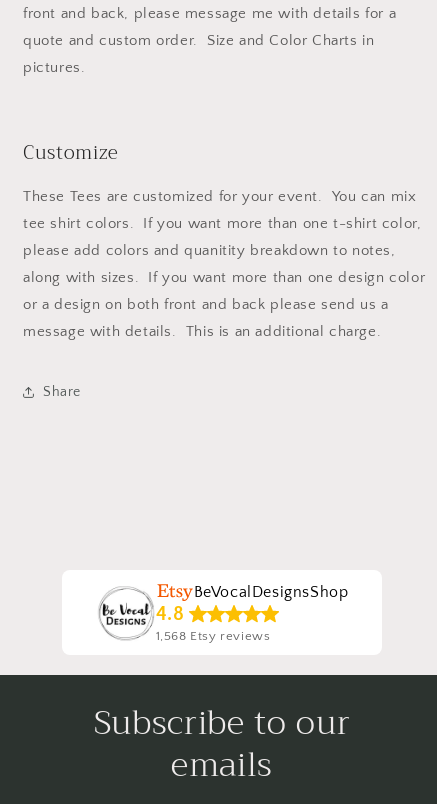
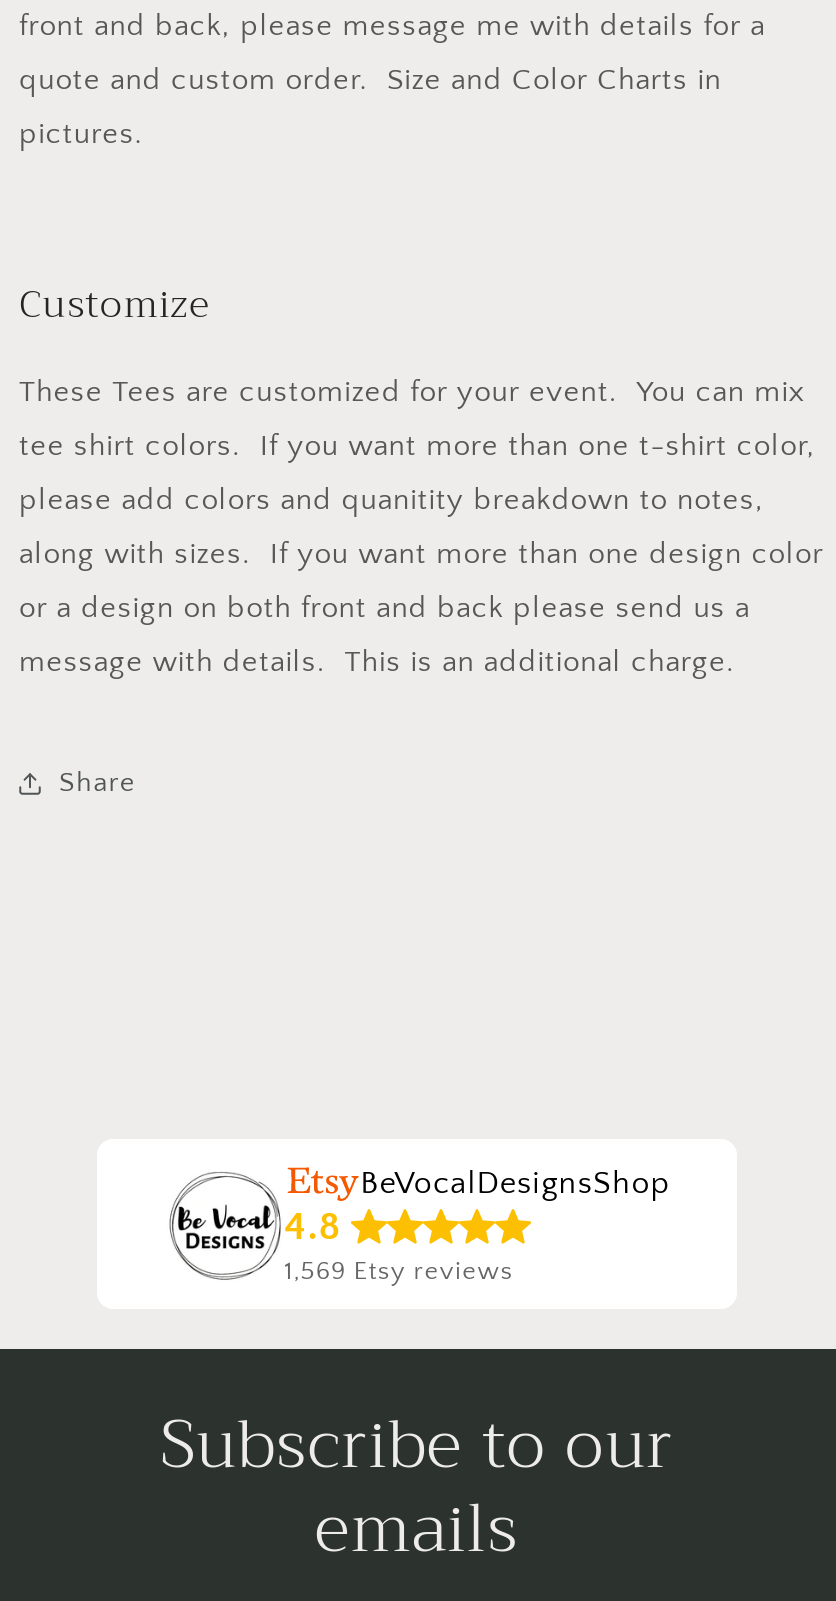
- 1,568 Etsy reviews
+ 1,569 Etsy reviews
